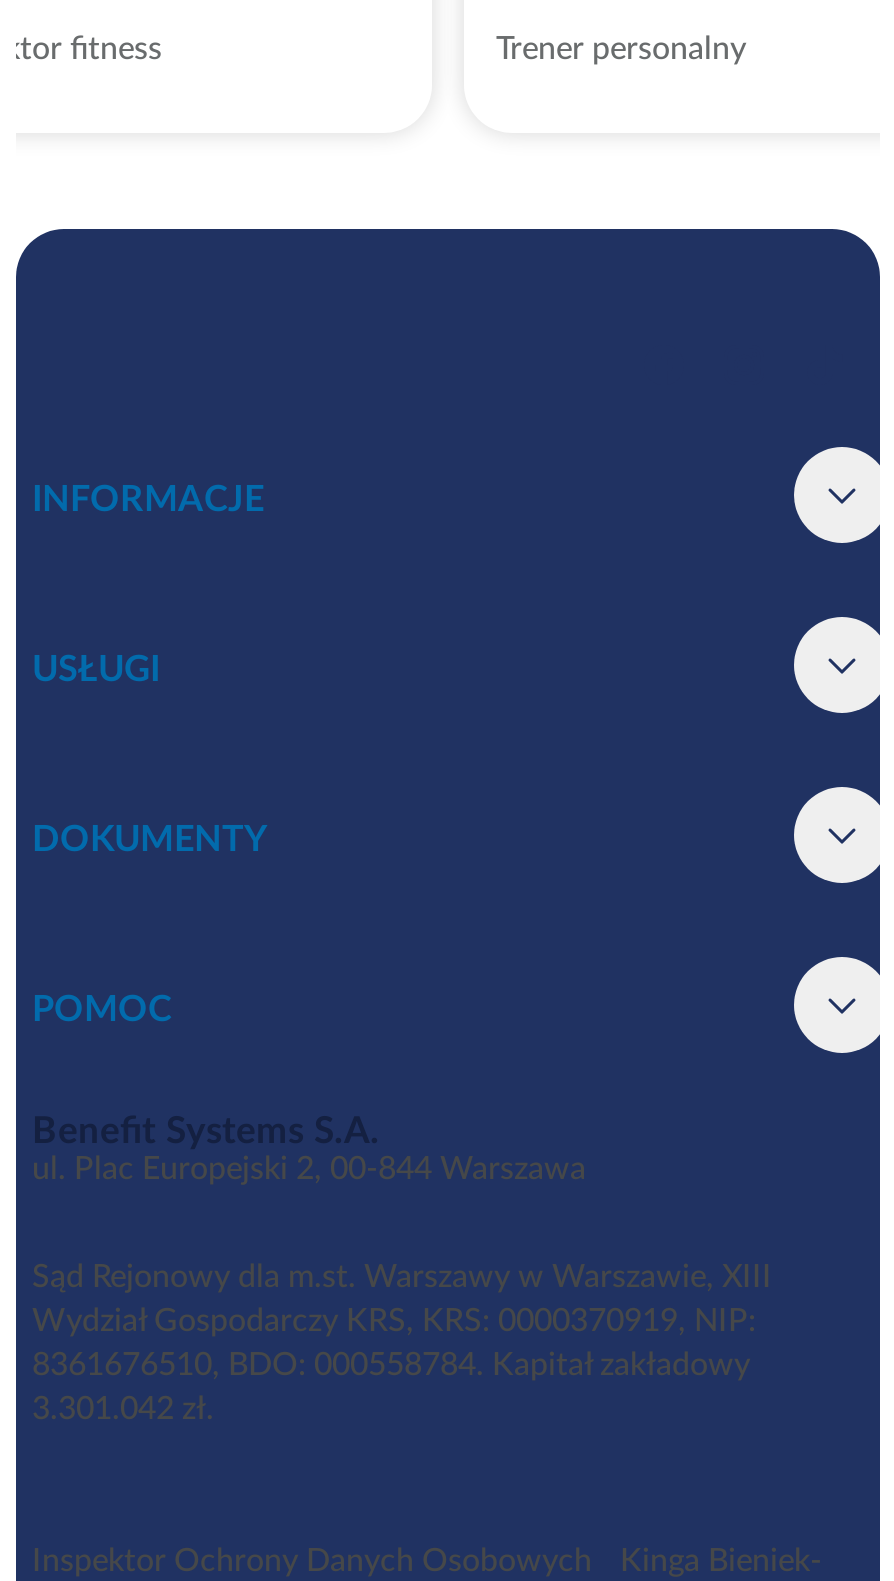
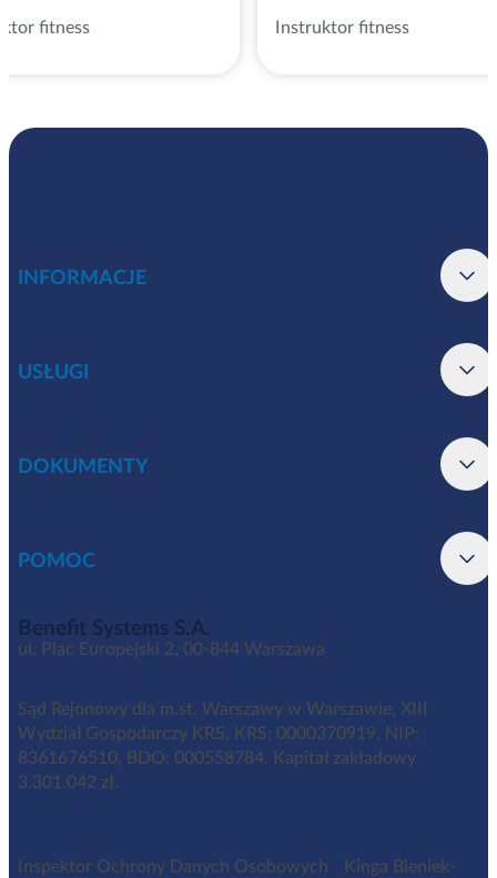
- Trener personalny
+ Instruktor fitness
